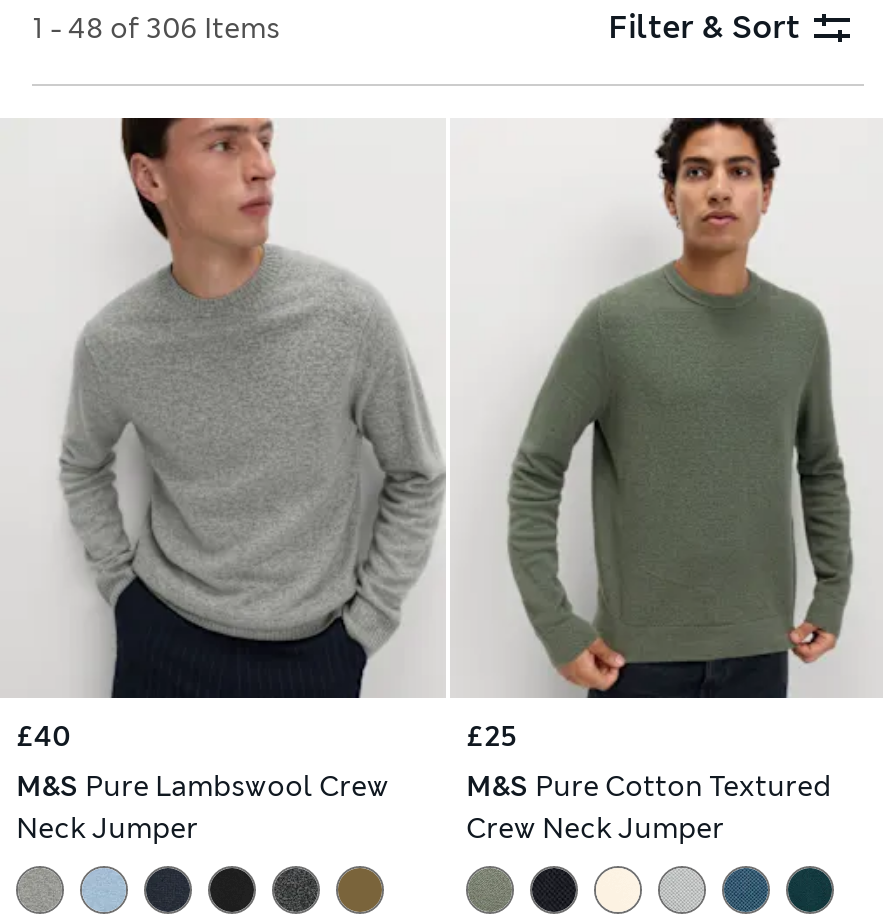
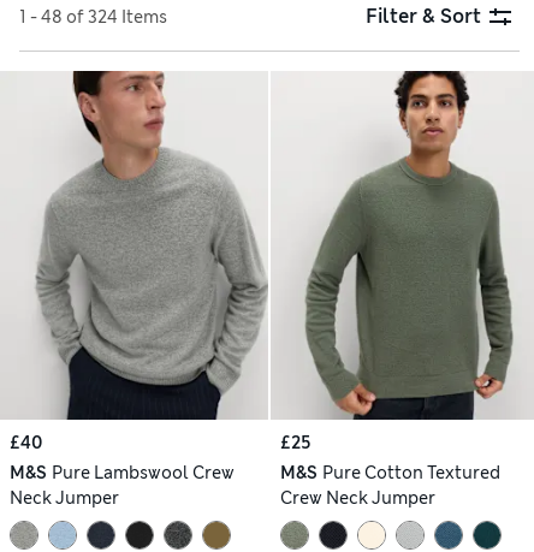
- 1 - 48 of 306 Items
+ 1 - 48 of 324 Items
